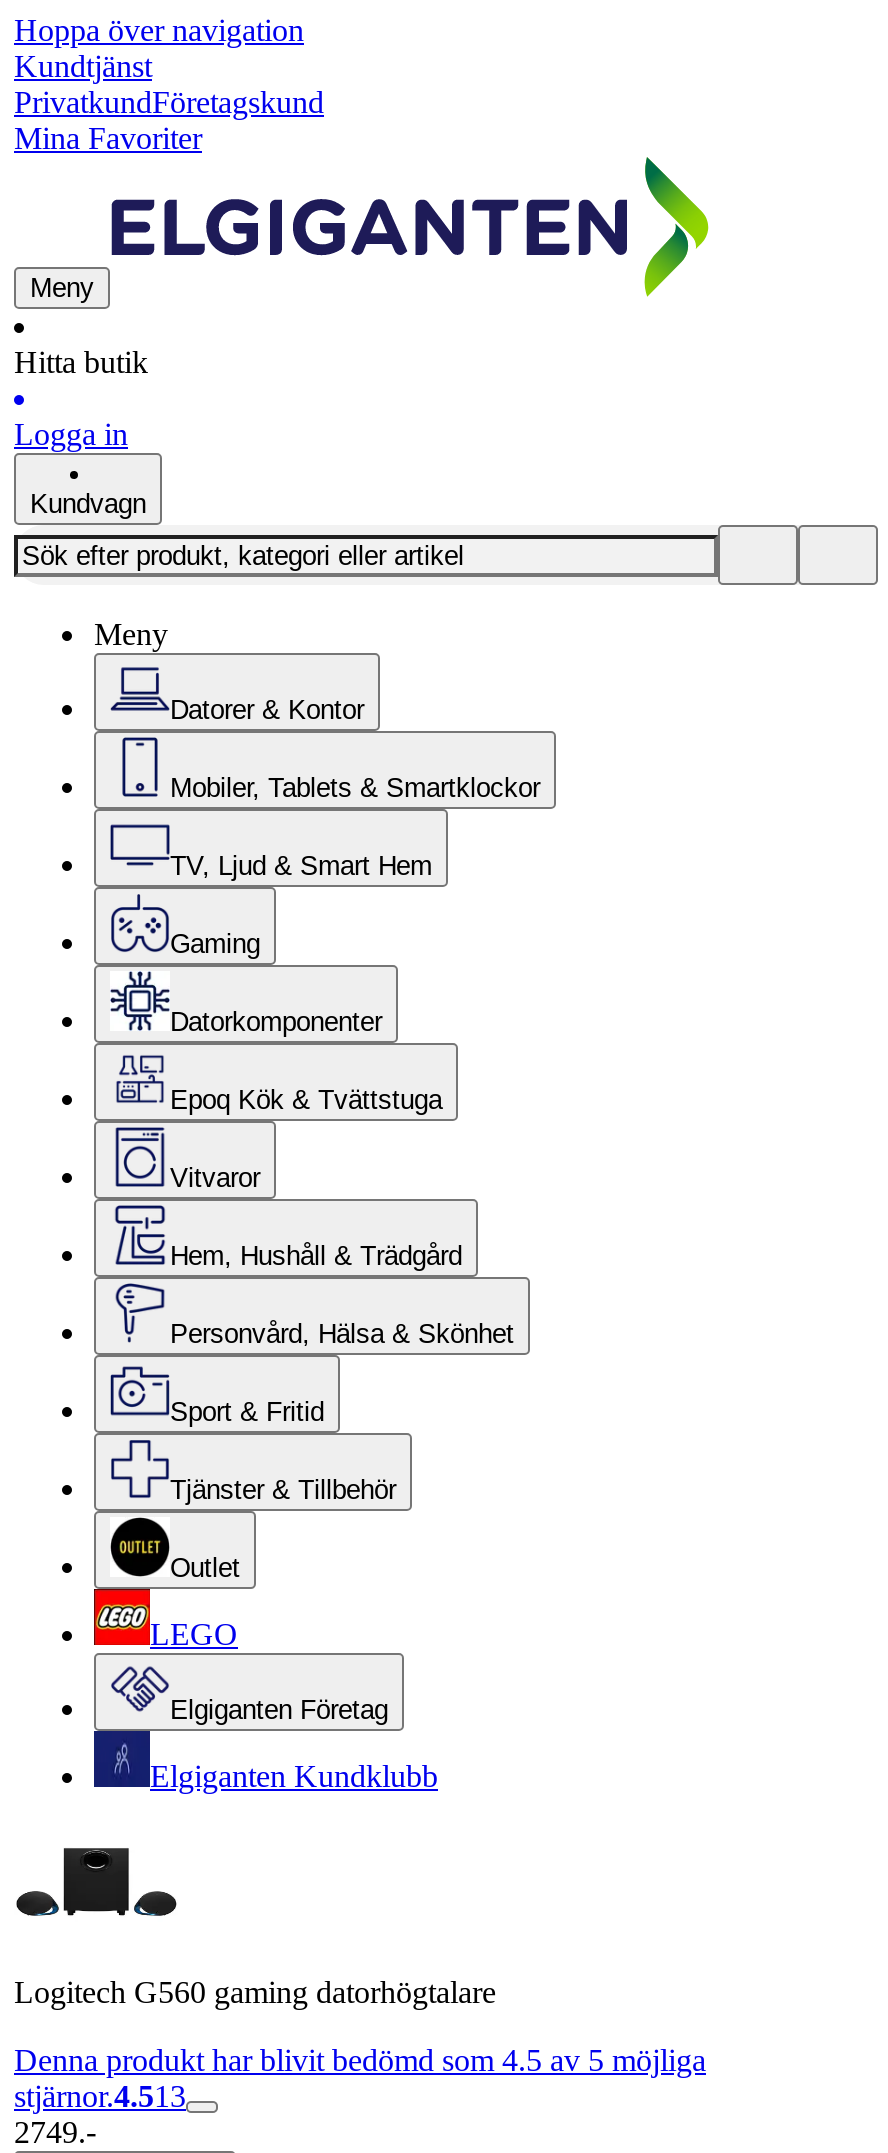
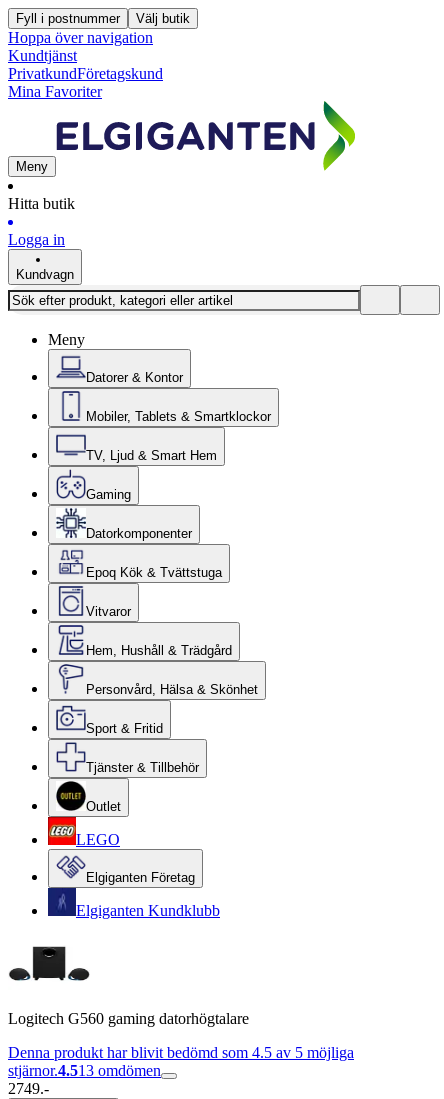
+ Fyll i postnummer
+ Välj butik

- stjärnor.4.513
+ stjärnor.4.513 omdömen
